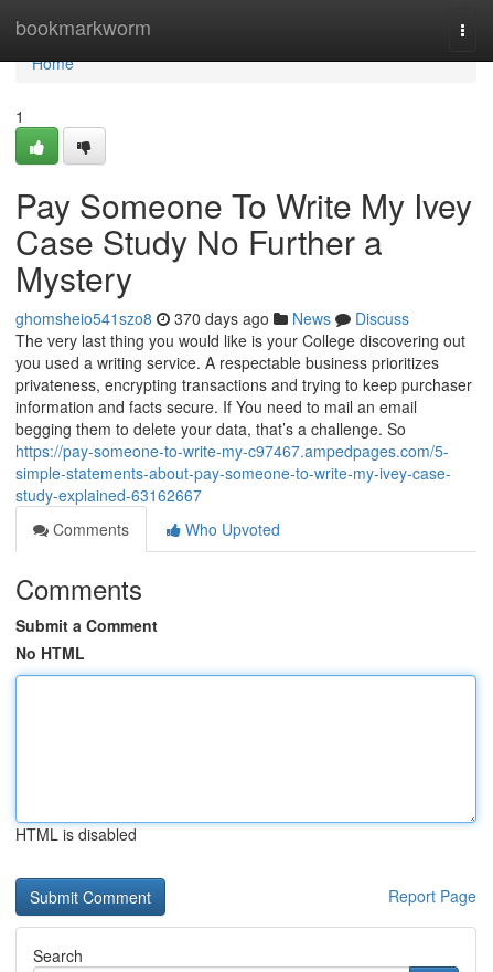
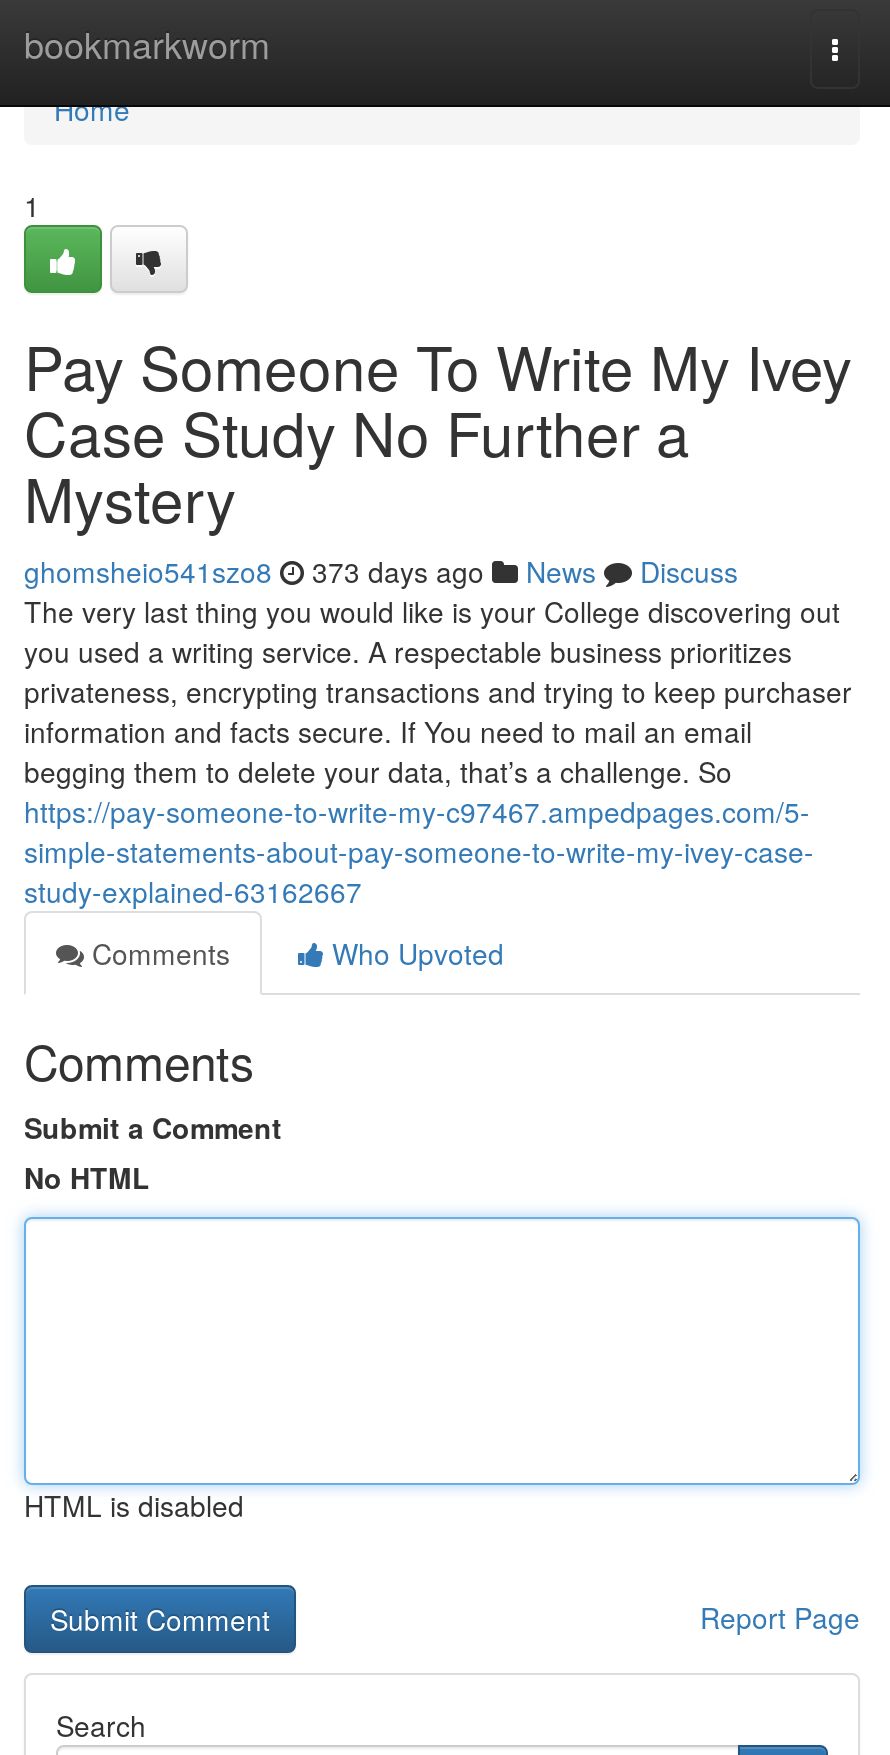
- ghomsheio541szo8 370 days ago News Discuss
+ ghomsheio541szo8 373 days ago News Discuss
